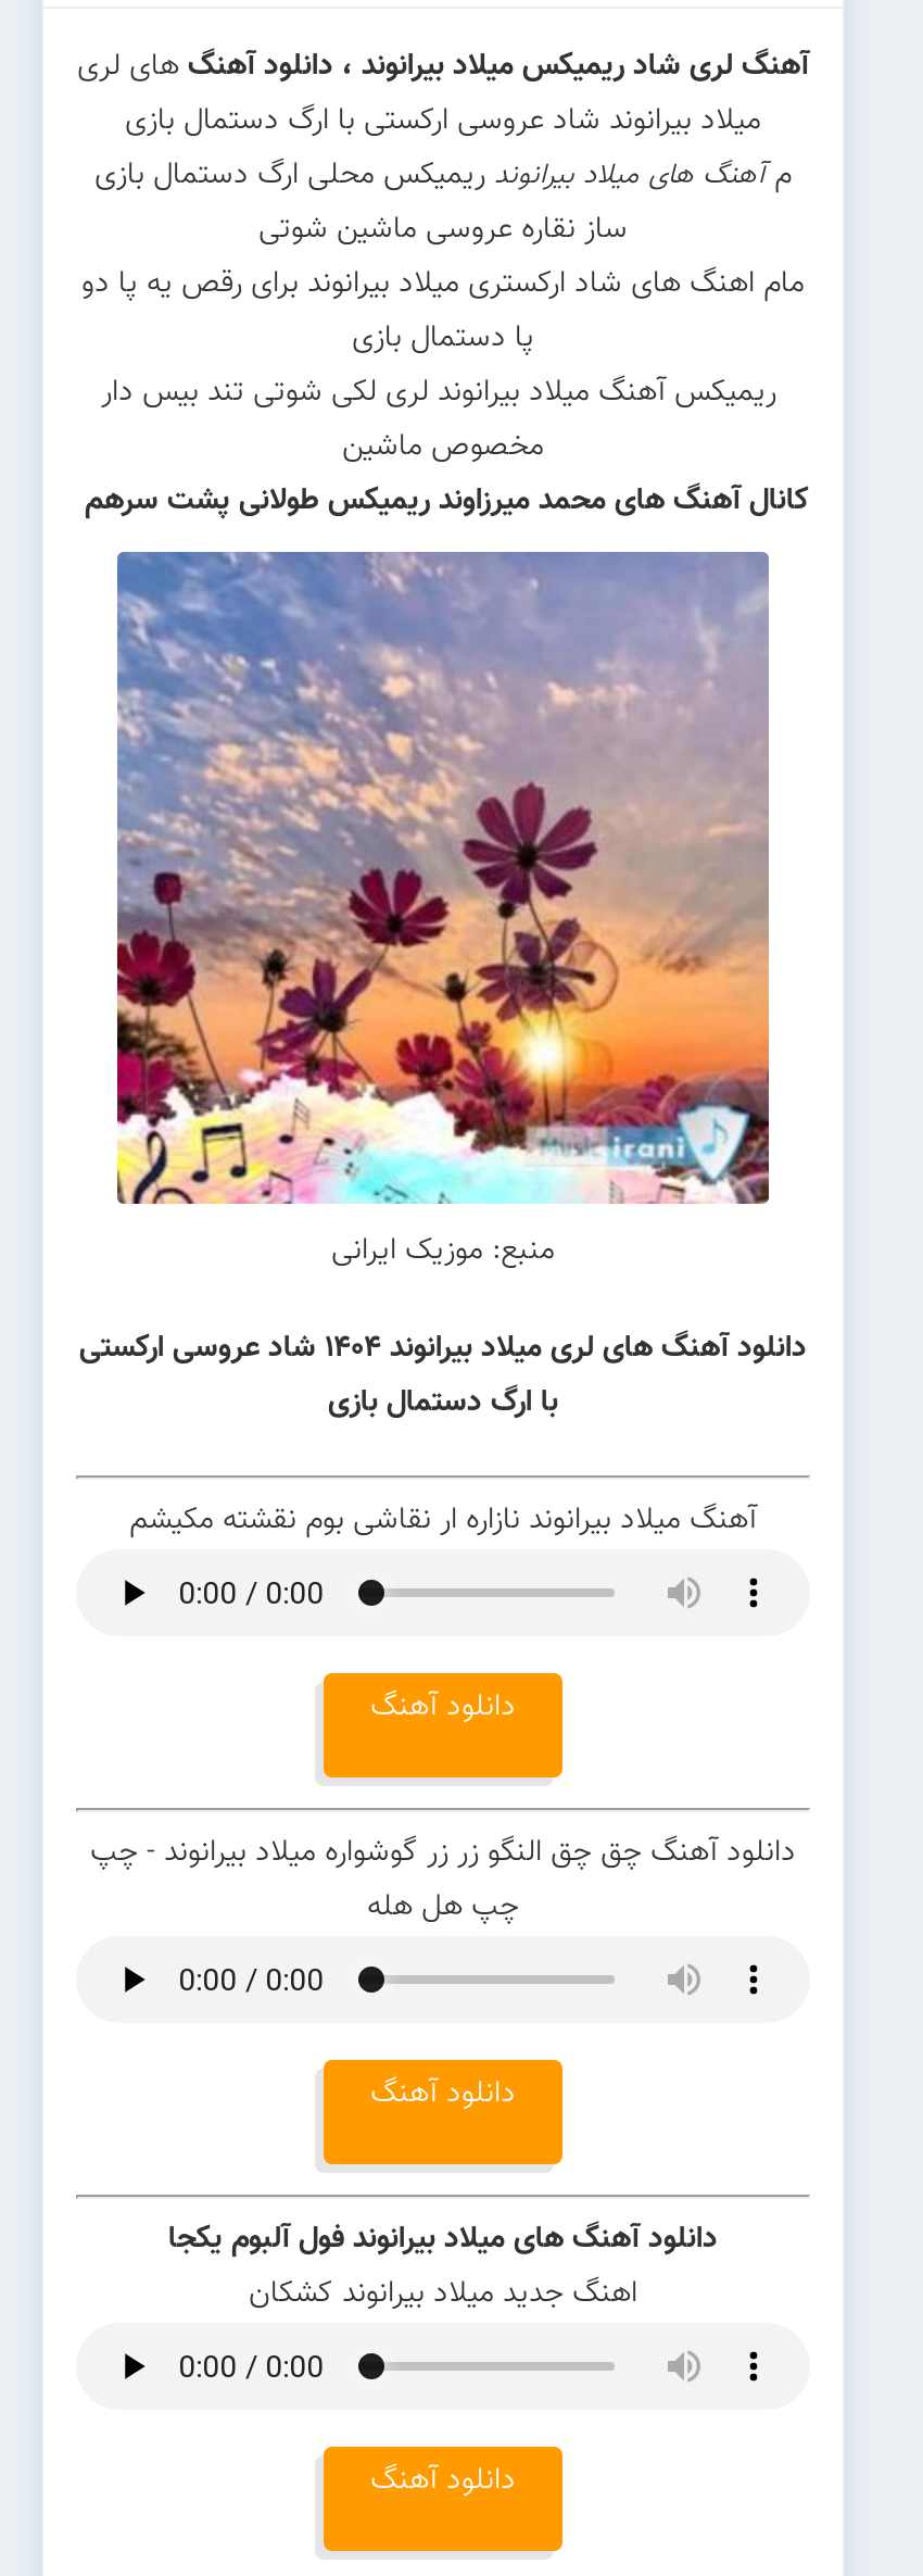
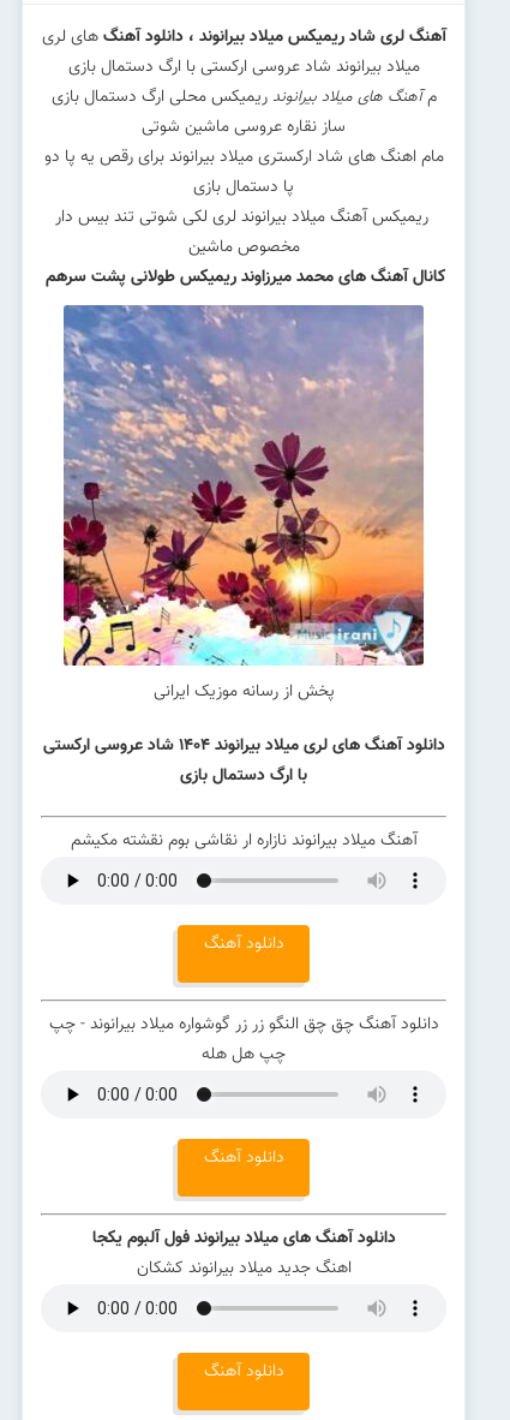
- منبع: موزیک ایرانی
+ پخش از رسانه موزیک ایرانی
